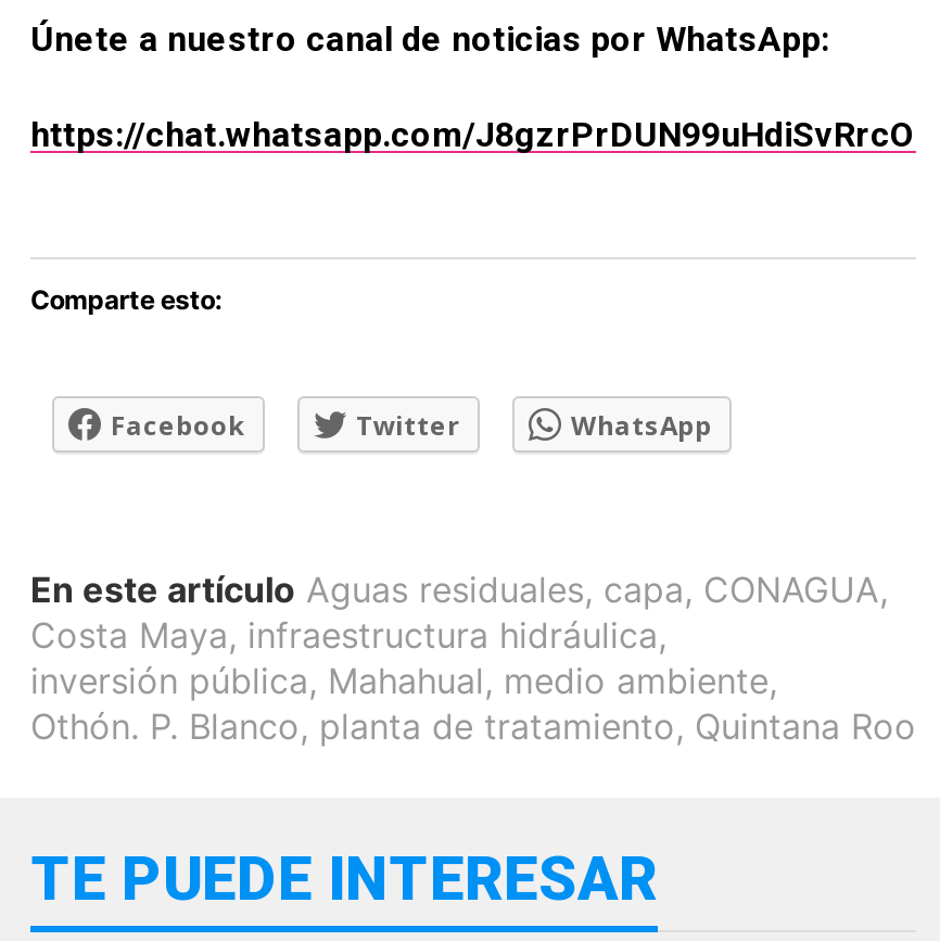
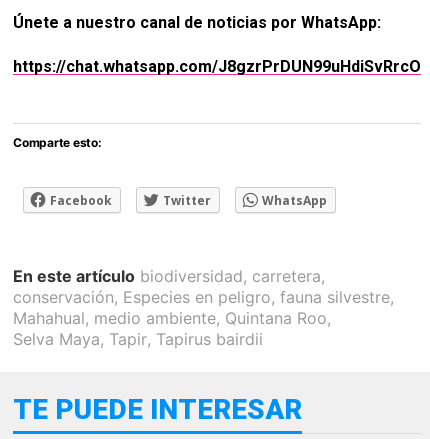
- En este artículo Aguas residuales, capa, CONAGUA,
- Costa Maya, infraestructura hidráulica,
- inversión pública, Mahahual, medio ambiente,
- Othón. P. Blanco, planta de tratamiento, Quintana Roo
+ En este artículo biodiversidad, carretera,
+ conservación, Especies en peligro, fauna silvestre,
+ Mahahual, medio ambiente, Quintana Roo,
+ Selva Maya, Tapir, Tapirus bairdii
